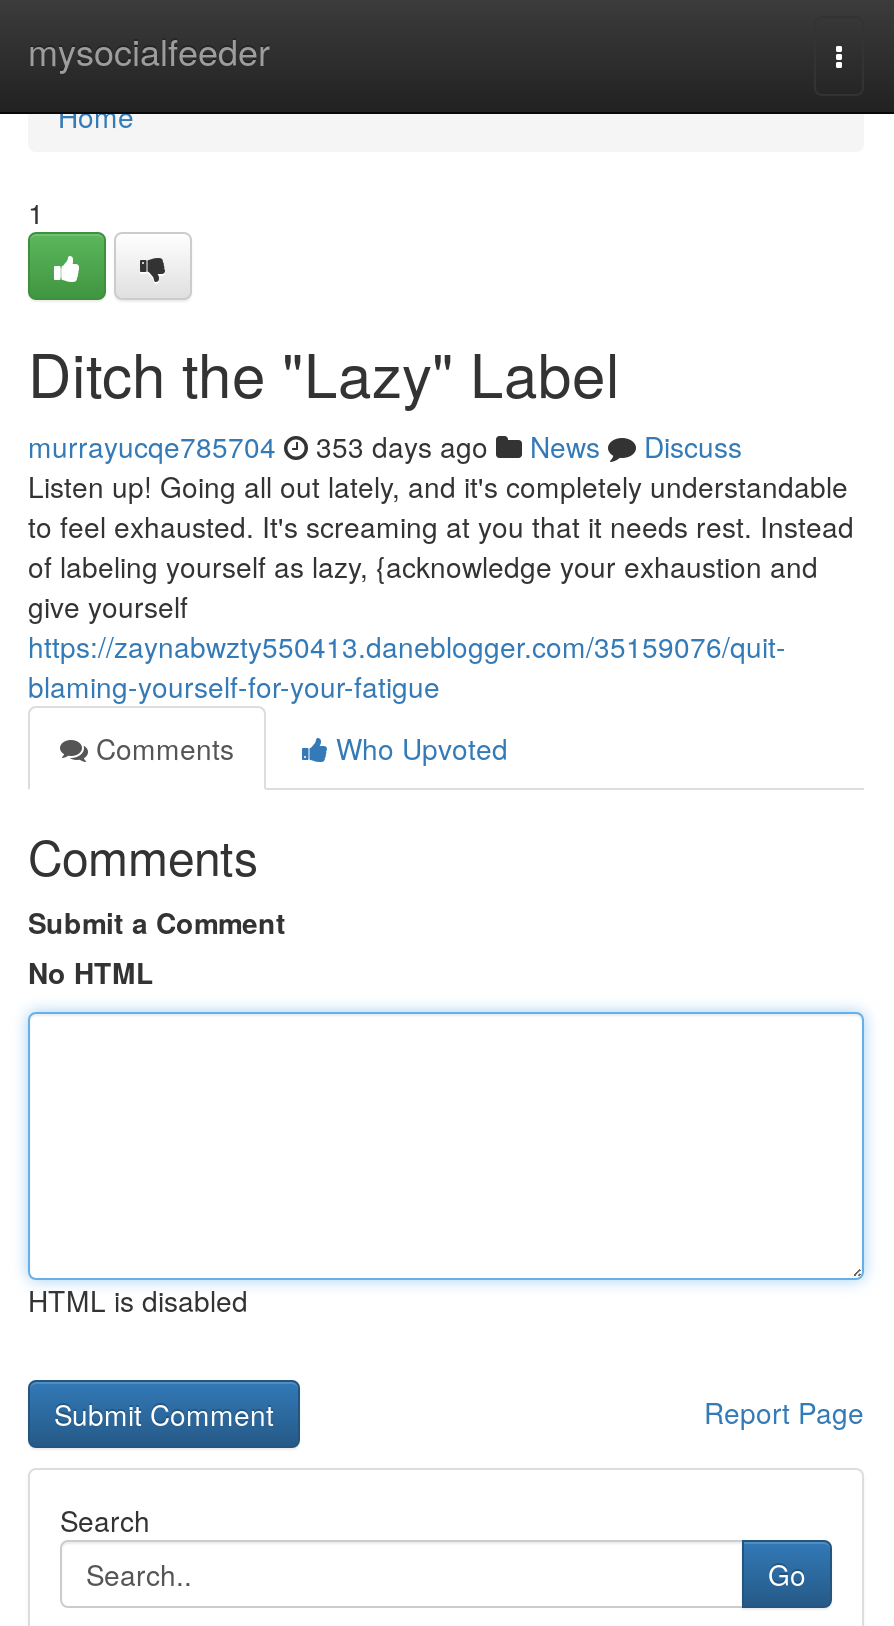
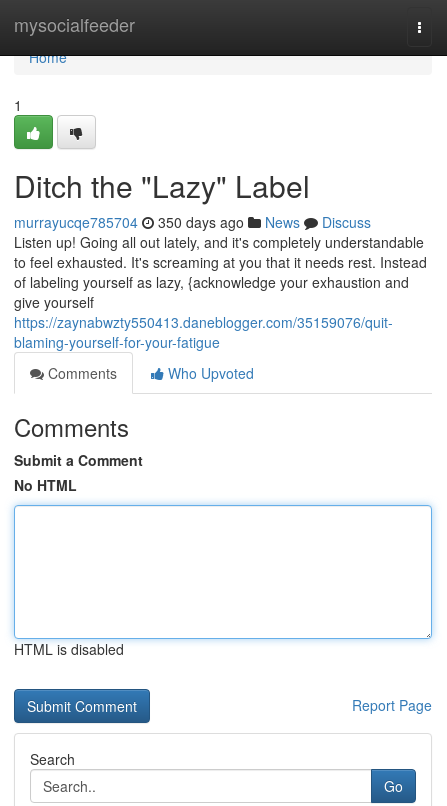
- murrayucqe785704 353 days ago News Discuss
+ murrayucqe785704 350 days ago News Discuss
